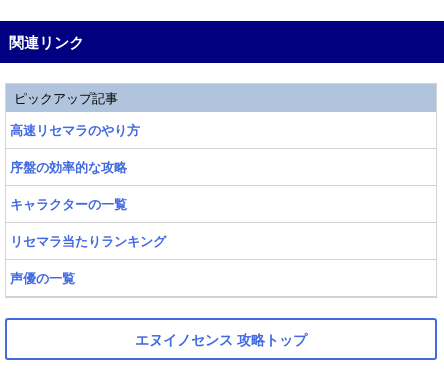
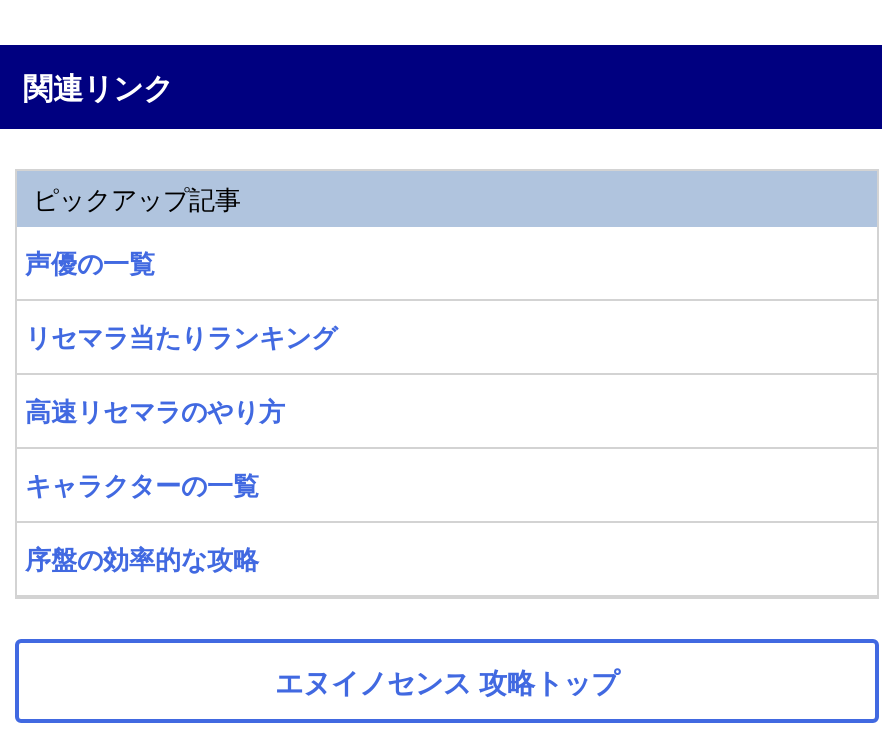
moved down: 高速リセマラのやり方

moved down: 序盤の効率的な攻略

moved up: キャラクターの一覧

moved up: リセマラ当たりランキング | 声優の一覧
